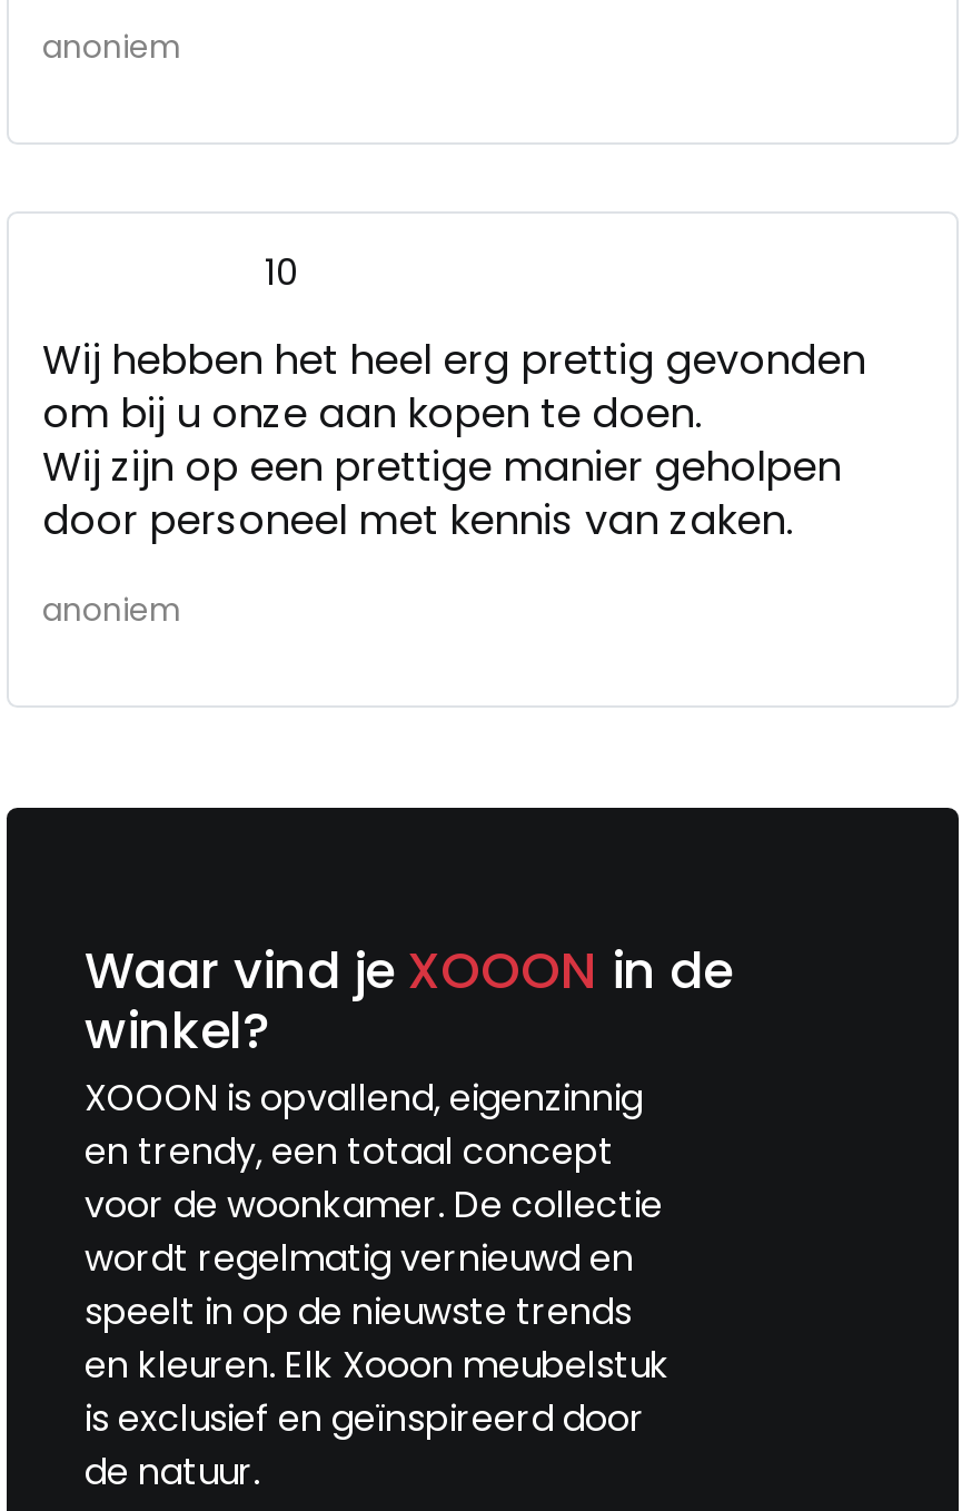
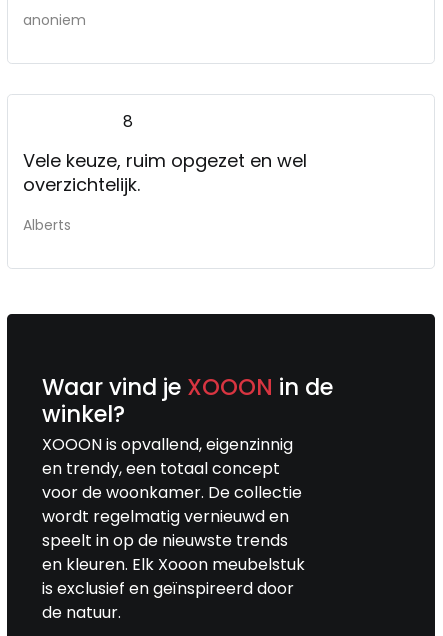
- 10
+ 8

- Wij hebben het heel erg prettig gevonden
- om bij u onze aan kopen te doen.
- Wij zijn op een prettige manier geholpen
- door personeel met kennis van zaken.
+ Vele keuze, ruim opgezet en wel
+ overzichtelijk.

- anoniem
+ Alberts
